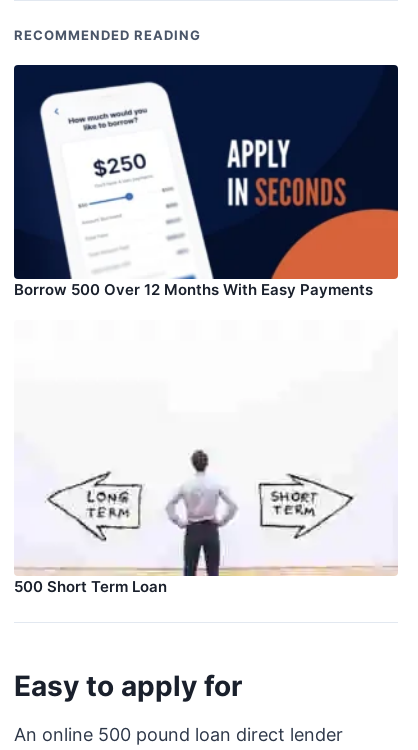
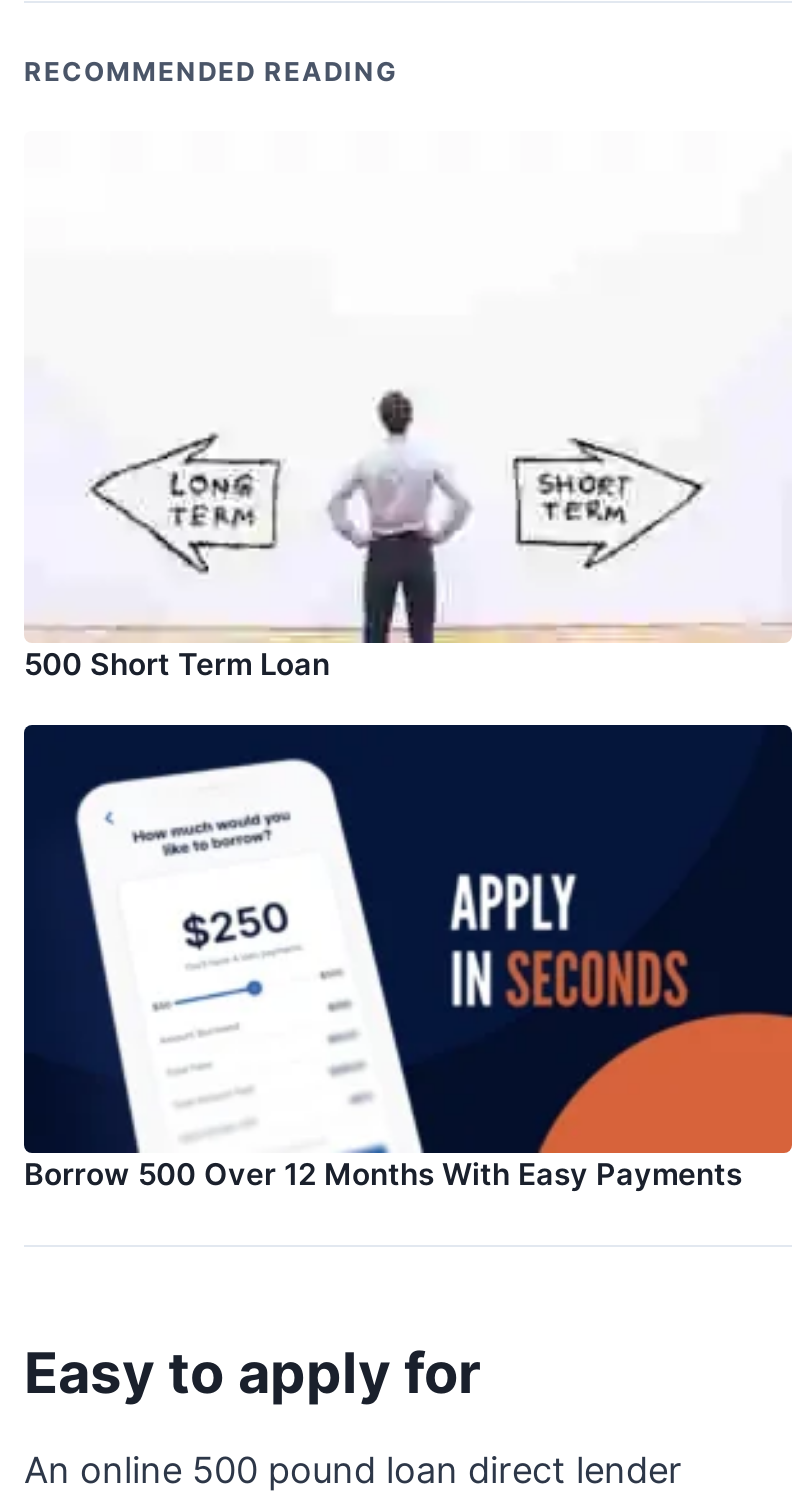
moved down: [image]

moved down: [image]

moved down: [image] | Borrow 500 Over 12 Months With Easy Payments

moved up: [image] | 500 Short Term Loan
